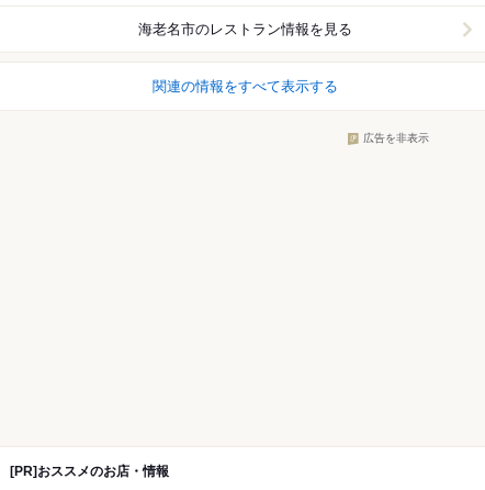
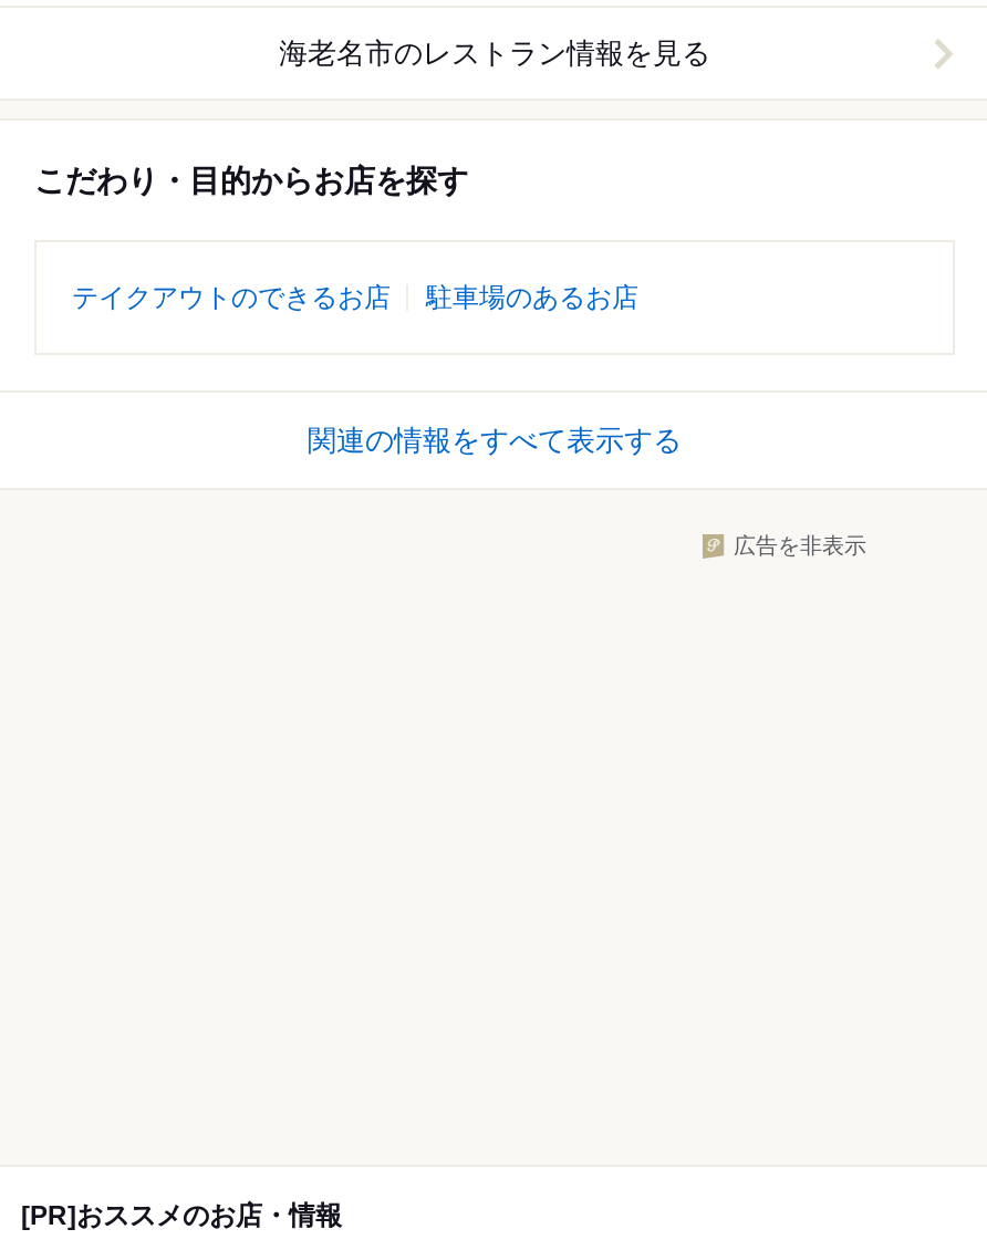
+ こだわり・目的からお店を探す
+ テイクアウトのできるお店
+ 駐車場のあるお店
